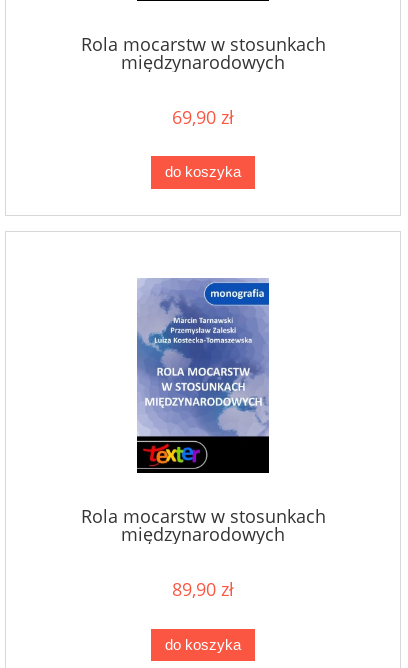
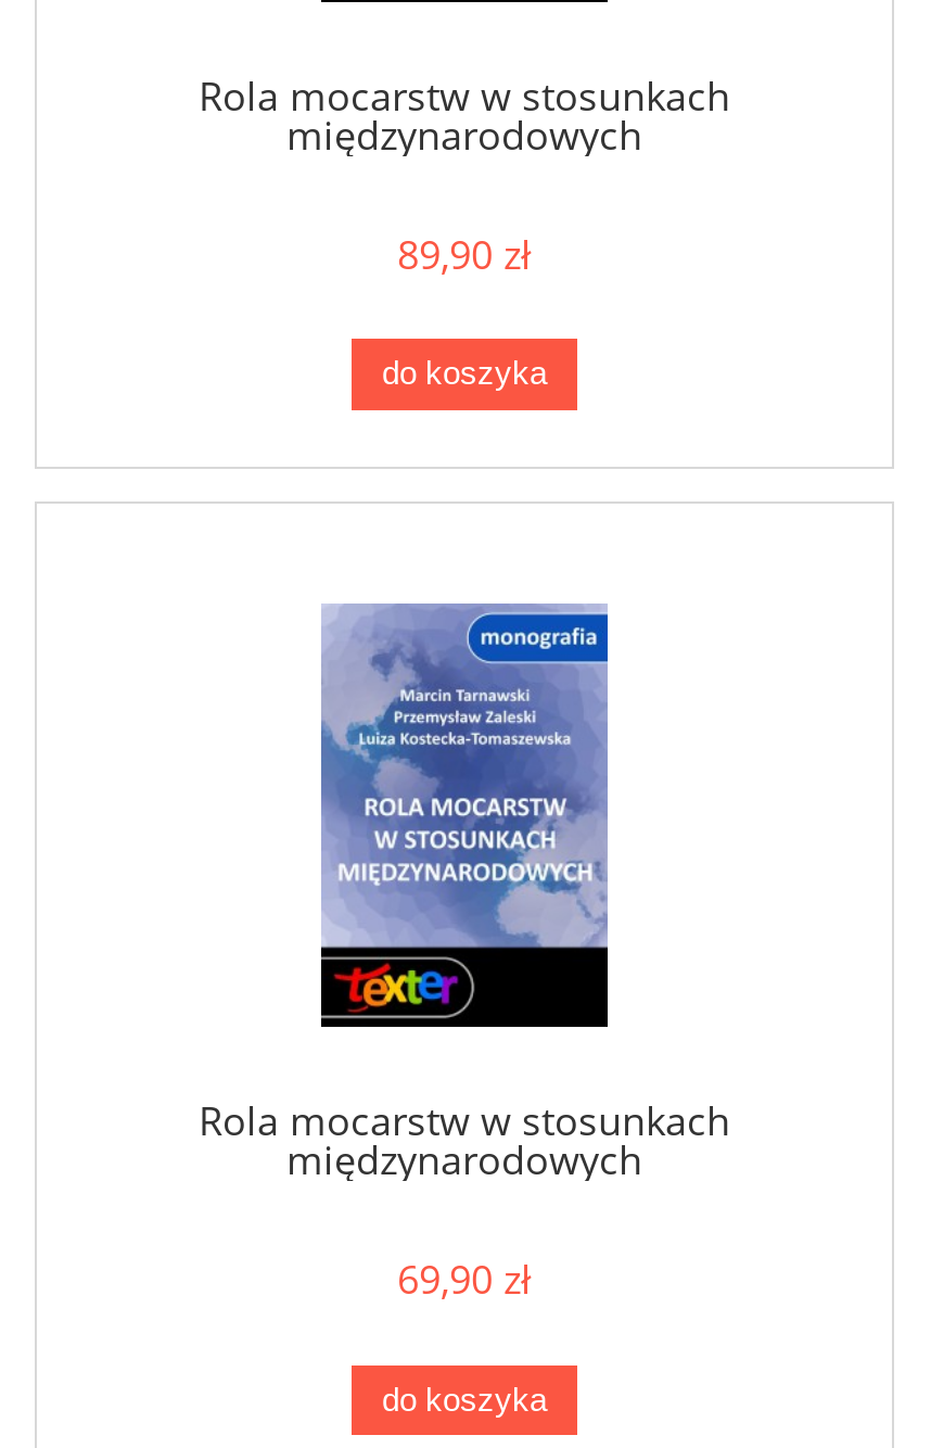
- 69,90 zł
+ 89,90 zł

- 89,90 zł
+ 69,90 zł
